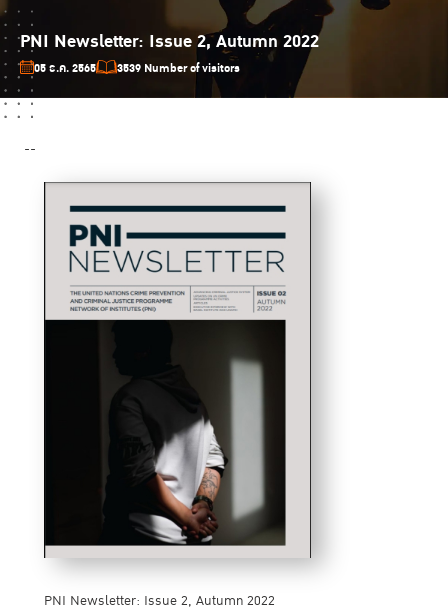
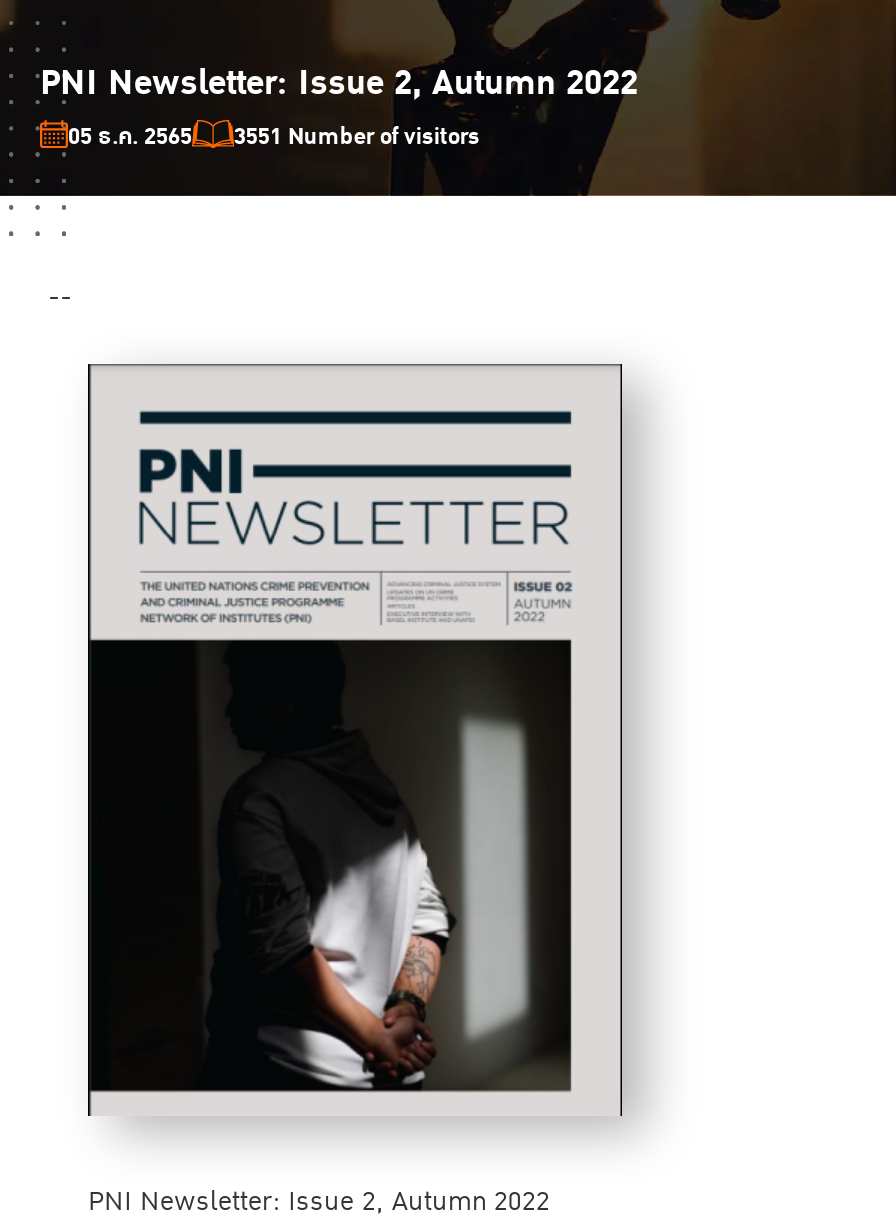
- 3539 Number of visitors
+ 3551 Number of visitors
